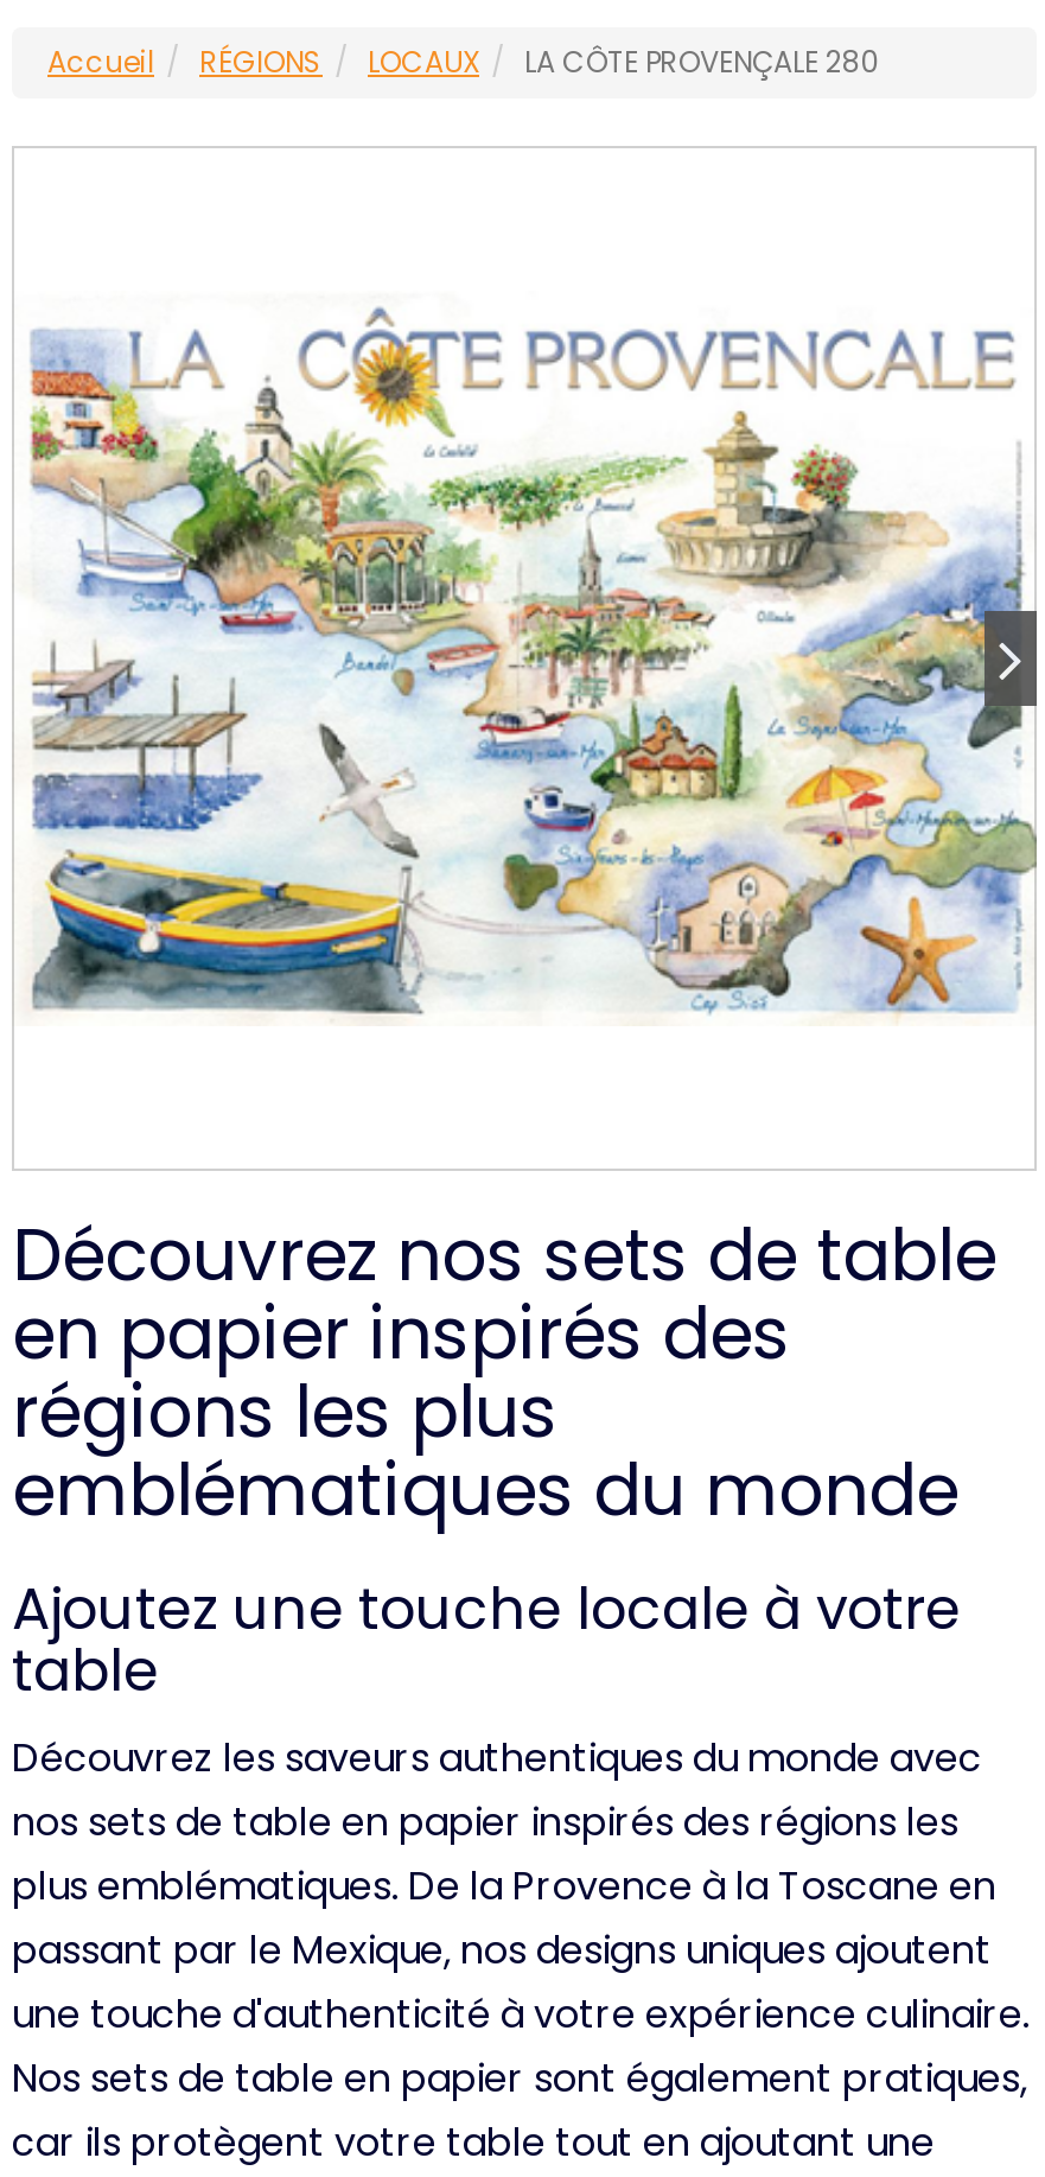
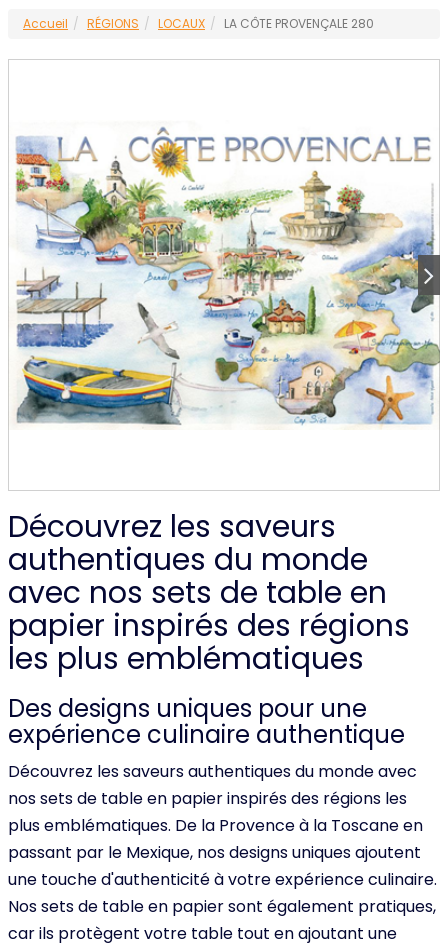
- Découvrez nos sets de table
- en papier inspirés des
- régions les plus
- emblématiques du monde
- Ajoutez une touche locale à votre
- table
+ Découvrez les saveurs
+ authentiques du monde
+ avec nos sets de table en
+ papier inspirés des régions
+ les plus emblématiques
+ Des designs uniques pour une
+ expérience culinaire authentique
